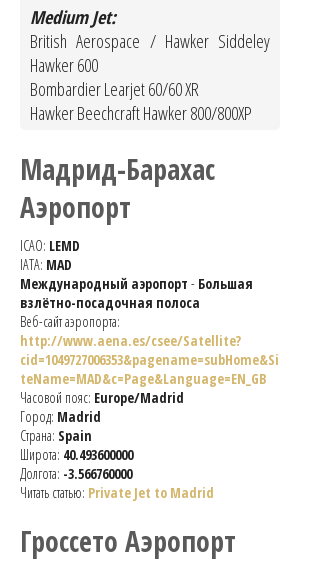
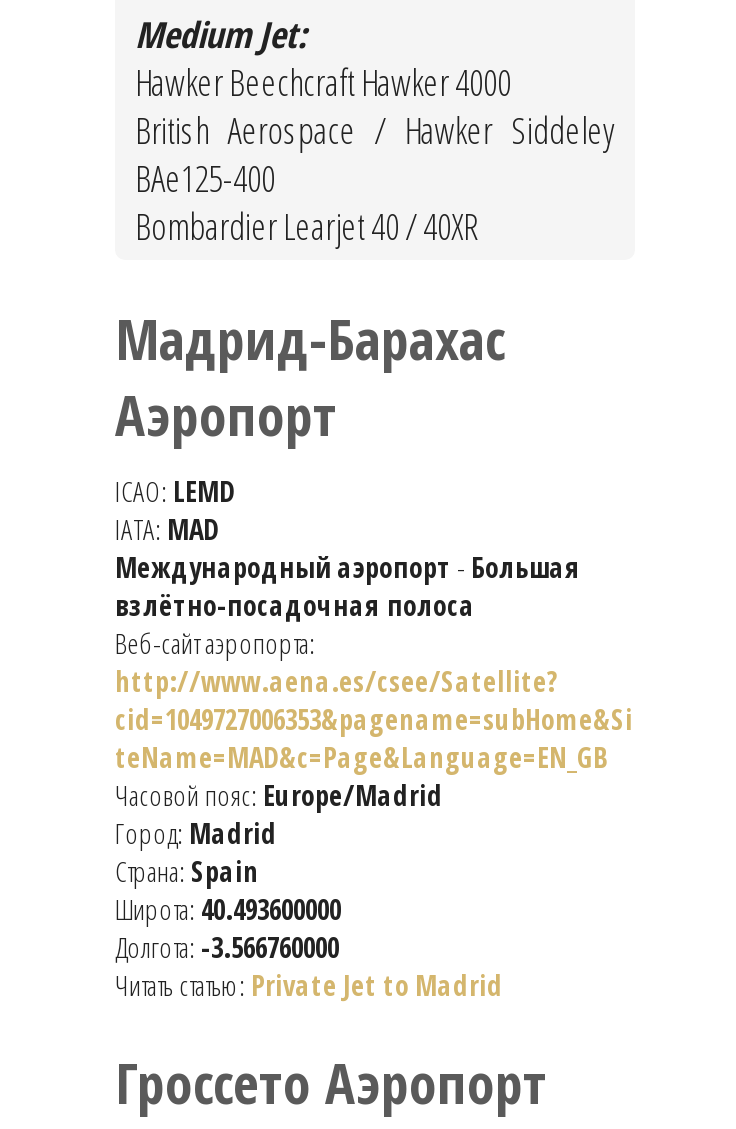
+ Hawker Beechcraft Hawker 4000

moved down: British Aerospace / Hawker Siddeley

- Hawker 600
- Bombardier Learjet 60/60 XR
- Hawker Beechcraft Hawker 800/800XP
+ BAe125-400
+ Bombardier Learjet 40 / 40XR
